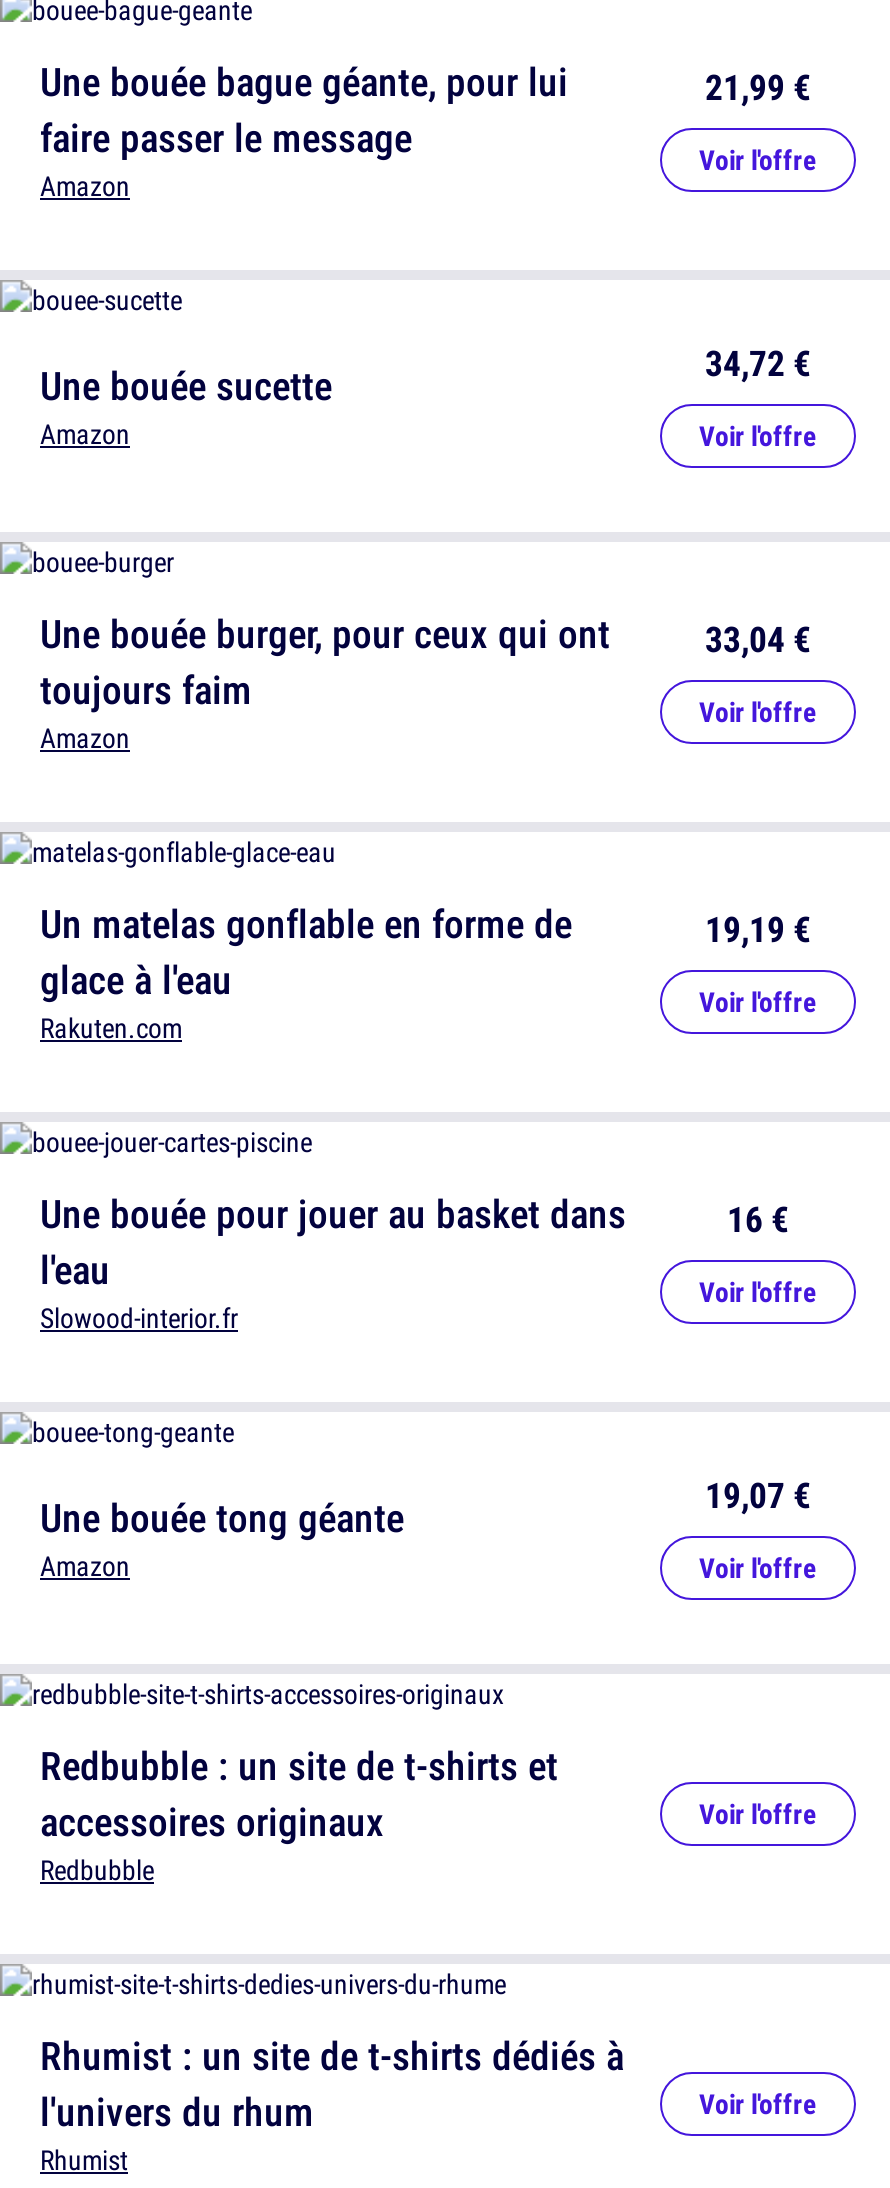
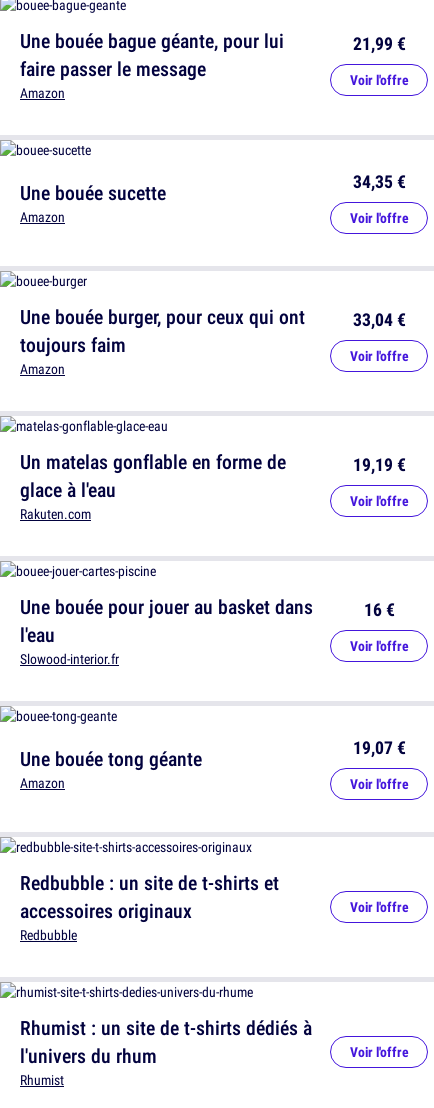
- 34,72 €
+ 34,35 €
